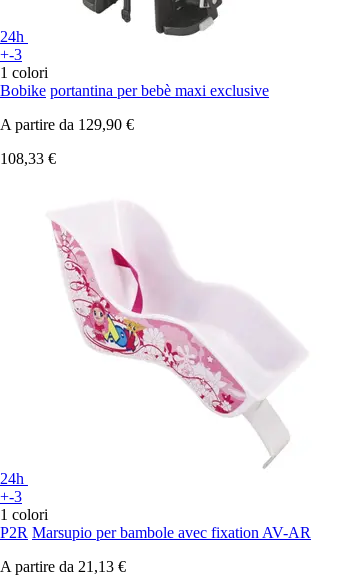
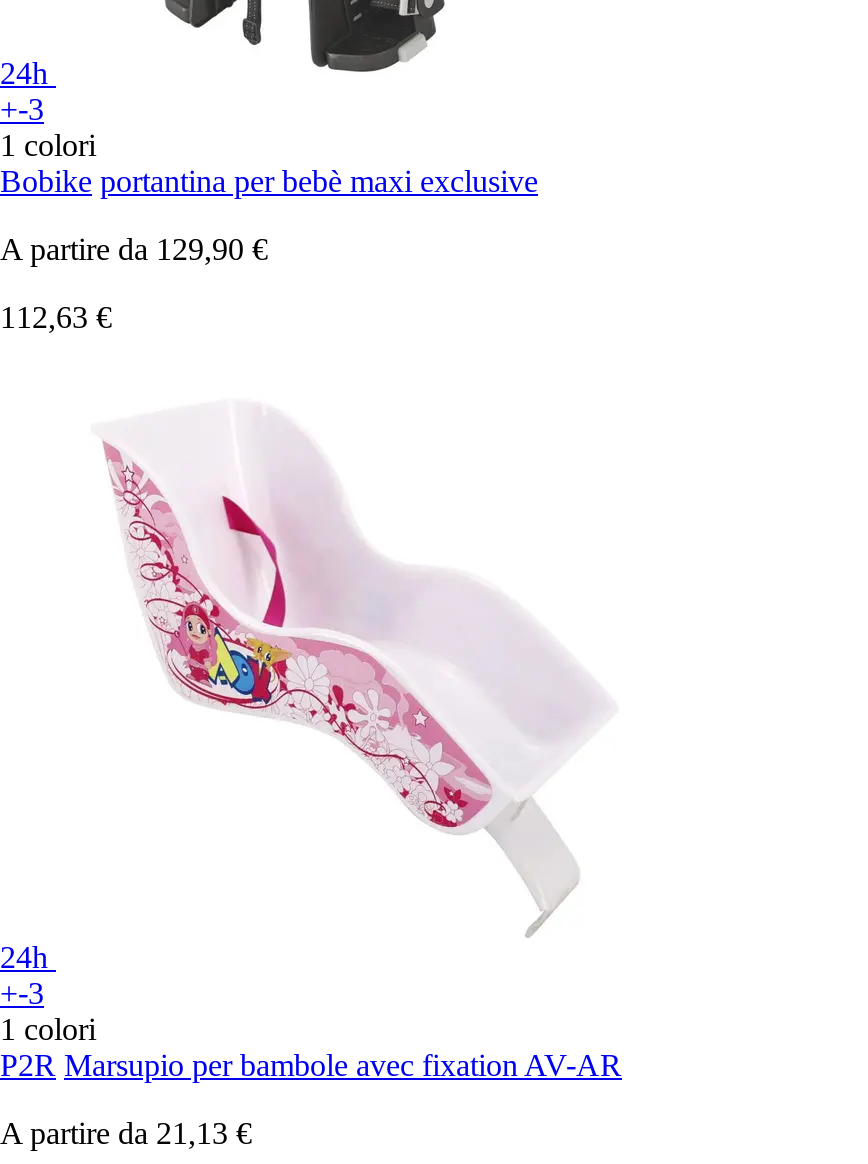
- 108,33 €
+ 112,63 €
